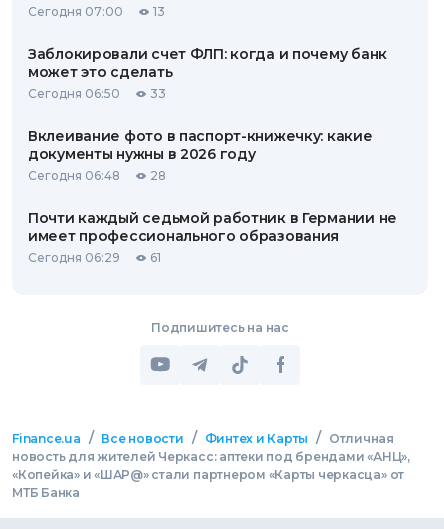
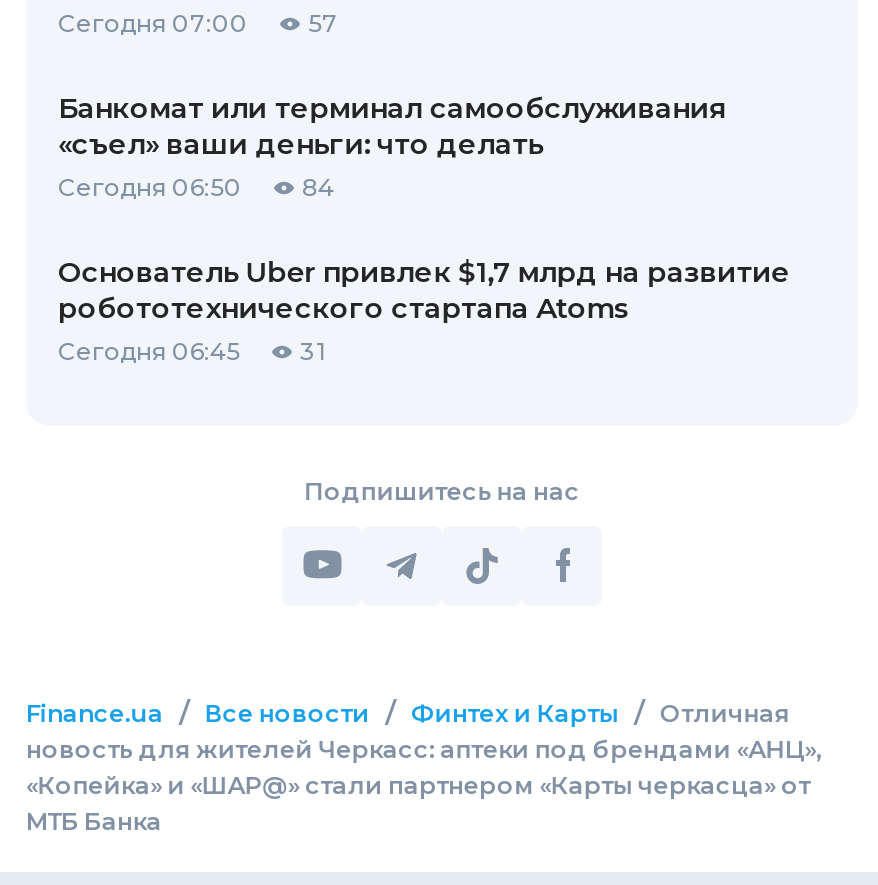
- Сегодня 07:00 13
+ Сегодня 07:00 57

- Заблокировали счет ФЛП: когда и почему банк
- может это сделать
+ Банкомат или терминал самообслуживания
+ «съел» ваши деньги: что делать

- 33
- Вклеивание фото в паспорт-книжечку: какие
- документы нужны в 2026 году
- Сегодня 06:48
- 28
- Почти каждый седьмой работник в Германии не
- имеет профессионального образования
- Сегодня 06:29
- 61
+ 84
+ Основатель Uber привлек $1,7 млрд на развитие
+ робототехнического стартапа Atoms
+ Сегодня 06:45
+ 31
